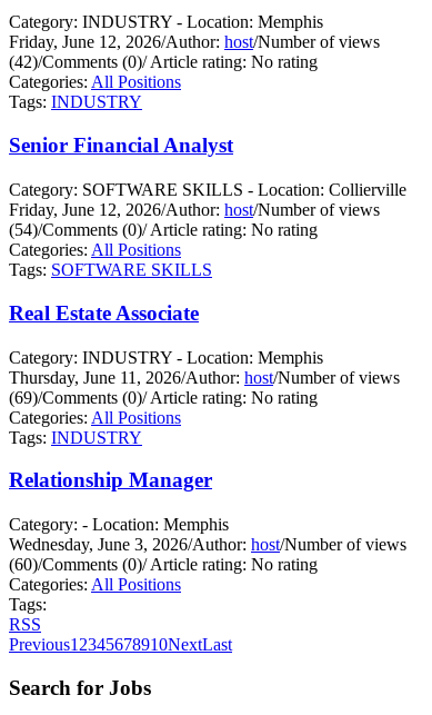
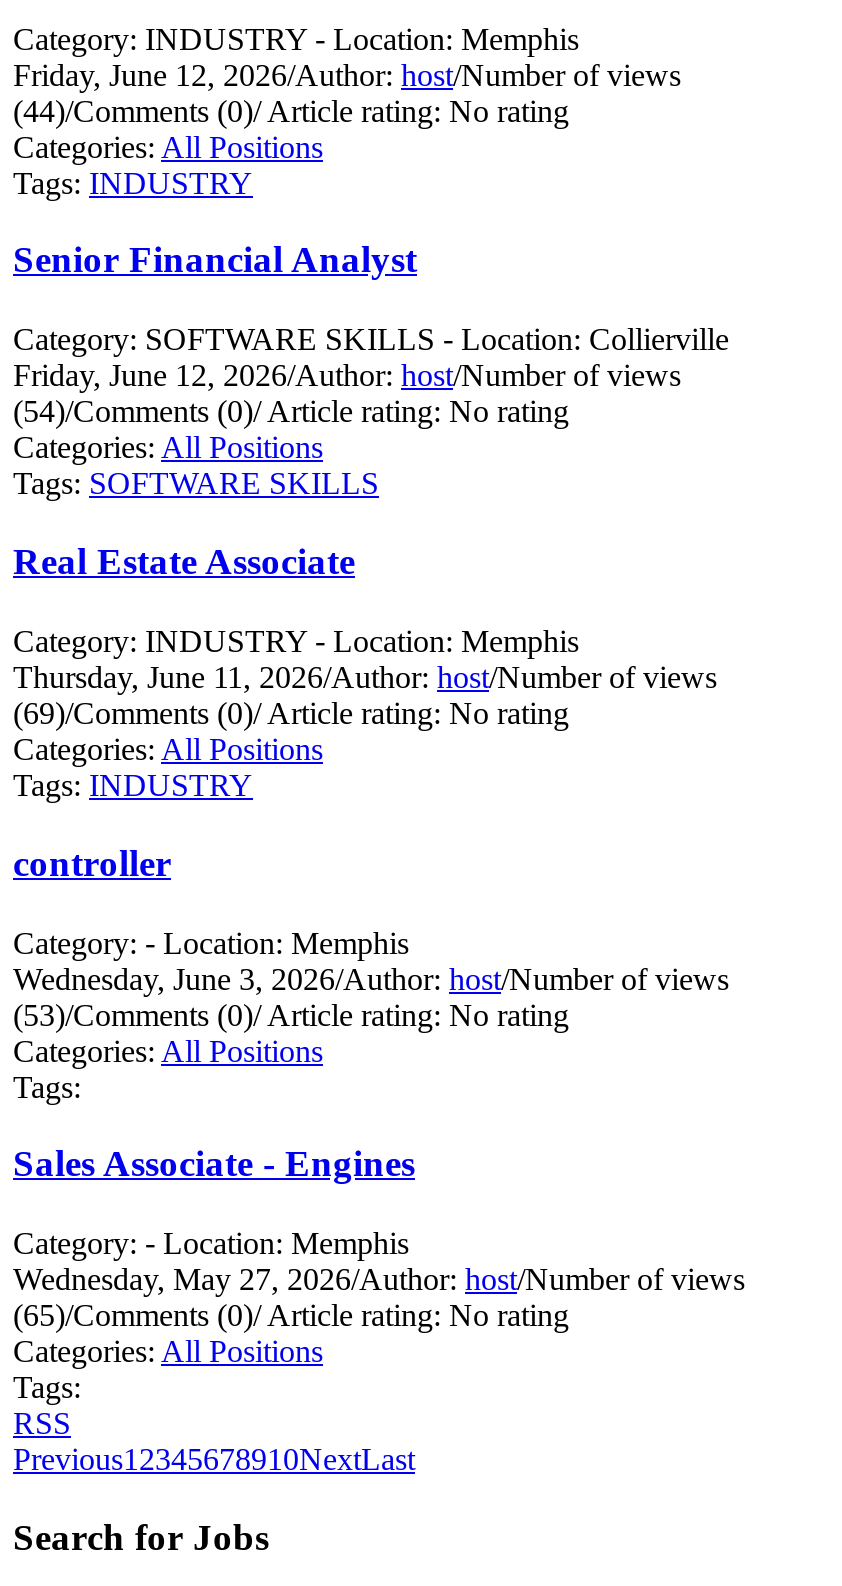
- (42)/Comments (0)/ Article rating: No rating
+ (44)/Comments (0)/ Article rating: No rating

- Relationship Manager
+ controller

- (60)/Comments (0) / Article rating: No rating
+ (53)/Comments (0)/ Article rating: No rating
+ Categories: All Positions
+ Tags:
+ Sales Associate - Engines
+ Category: - Location: Memphis
+ Wednesday, May 27, 2026/Author: host/Number of views
+ (65)/Comments (0)/ Article rating: No rating
